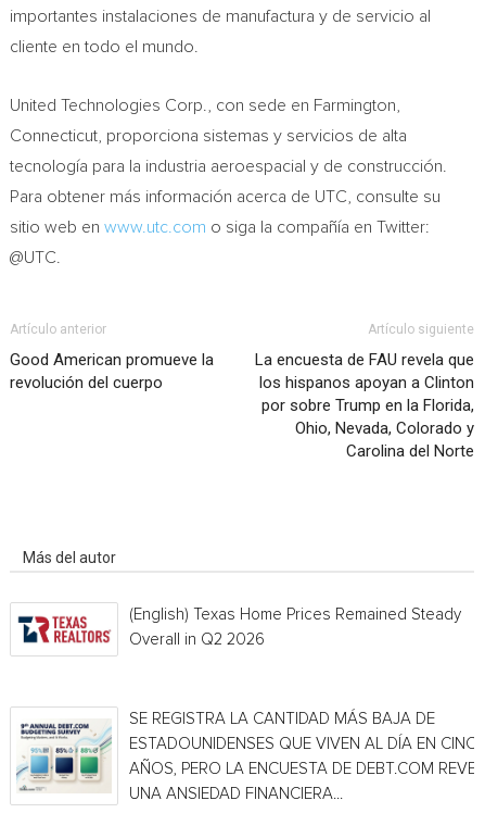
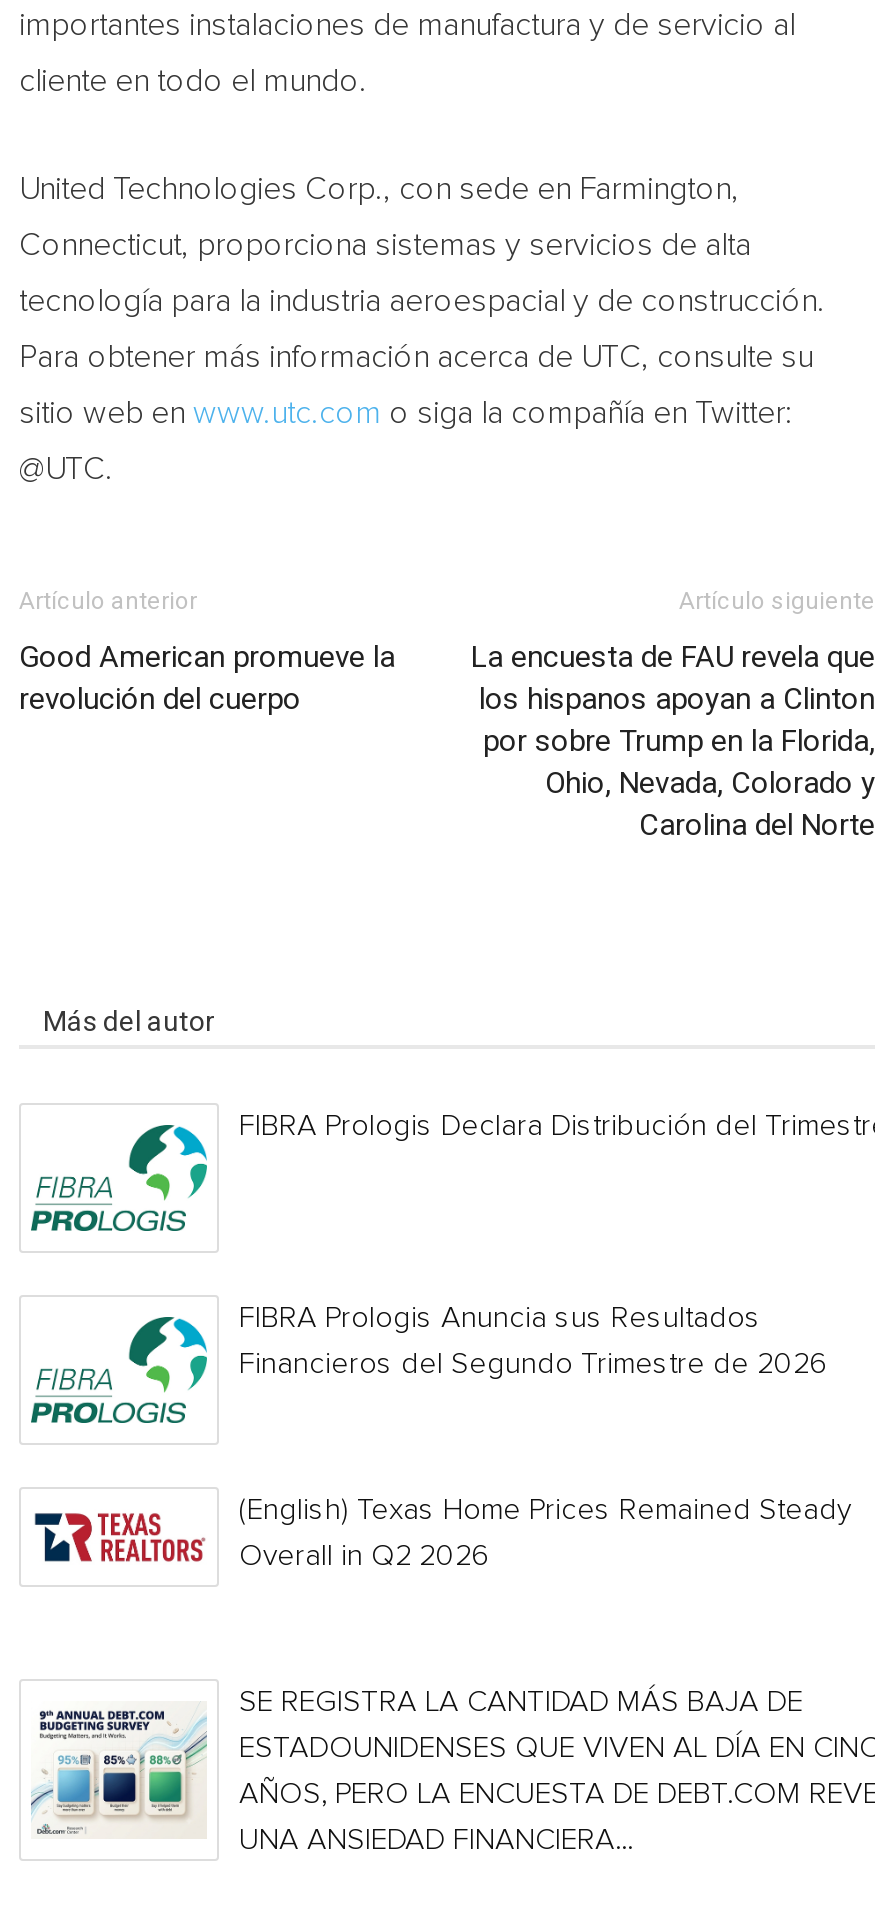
+ [image]
+ FIBRA Prologis Declara Distribución del Trimestre

+ [image]
+ FIBRA Prologis Anuncia sus Resultados
+ Financieros del Segundo Trimestre de 2026
